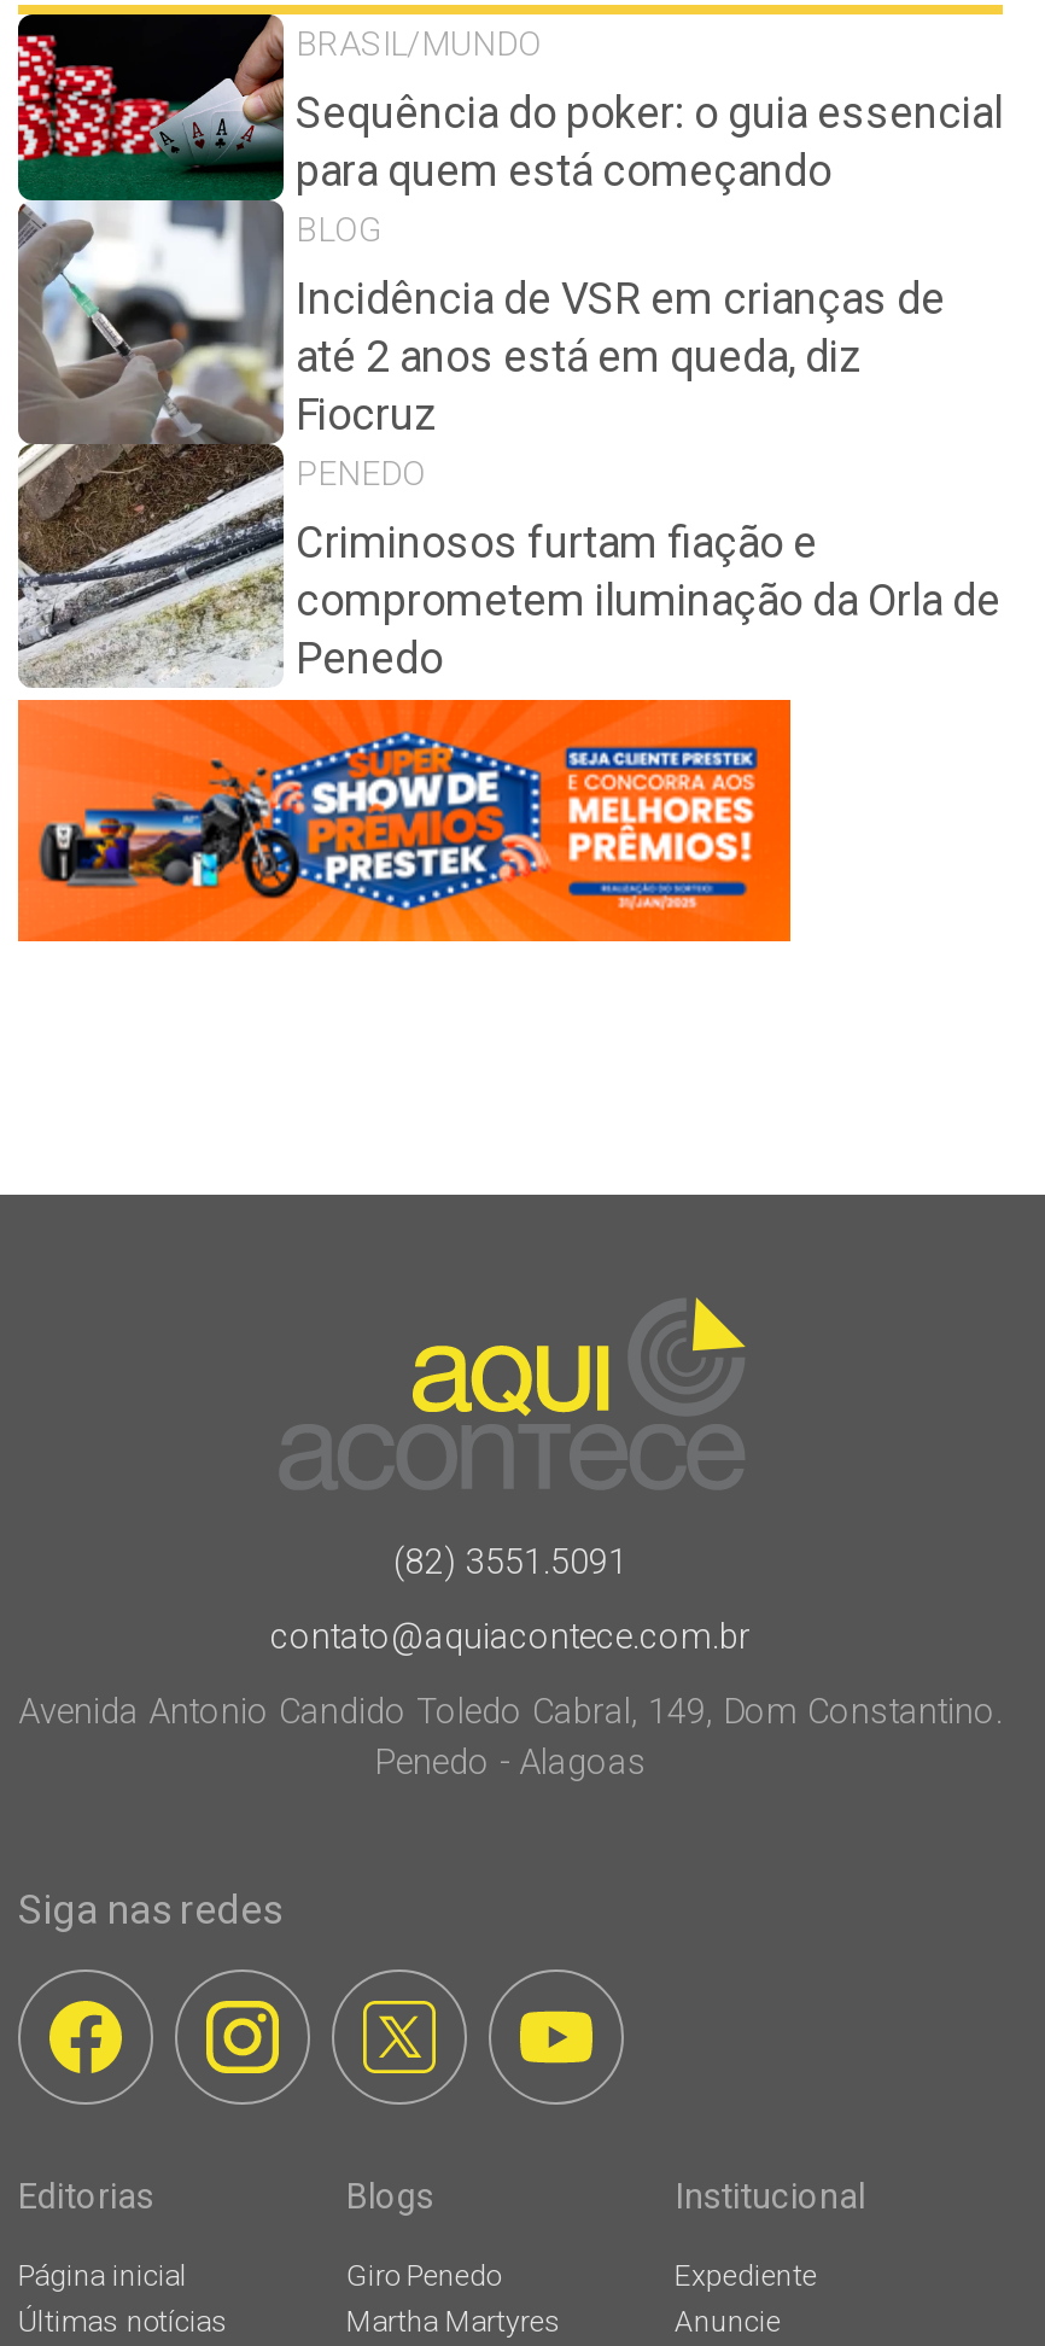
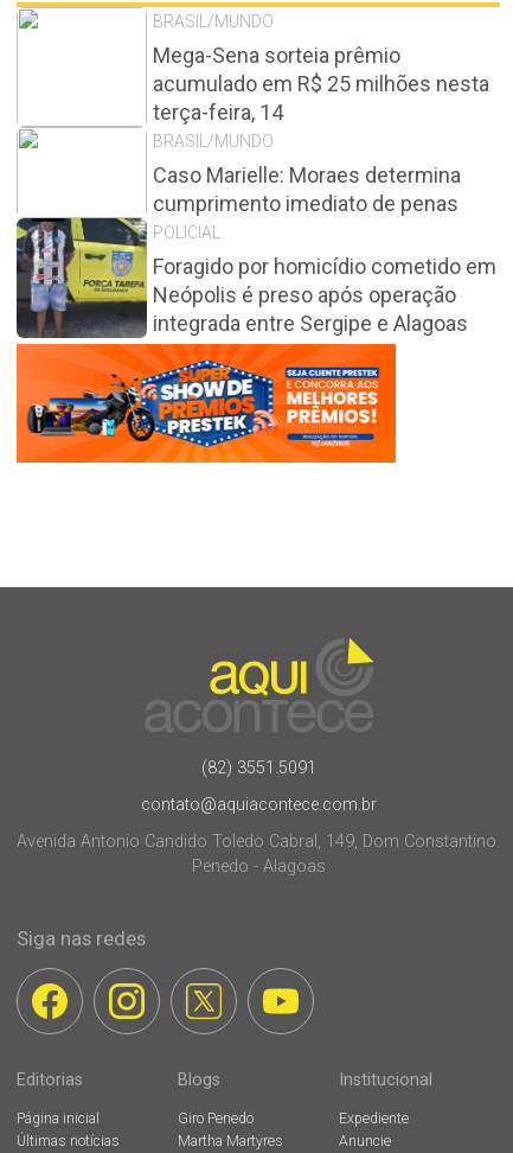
- [image]
- Sequência do poker: o guia essencial
- para quem está começando
- BLOG
+ [image]
+ Mega-Sena sorteia prêmio
+ acumulado em R$ 25 milhões nesta
+ terça-feira, 14
+ BRASIL/MUNDO

- Incidência de VSR em crianças de
- até 2 anos está em queda, diz
- Fiocruz
- PENEDO
+ Caso Marielle: Moraes determina
+ cumprimento imediato de penas
+ POLICIAL

- Criminosos furtam fiação e
- comprometem iluminação da Orla de
- Penedo
+ Foragido por homicídio cometido em
+ Neópolis é preso após operação
+ integrada entre Sergipe e Alagoas
